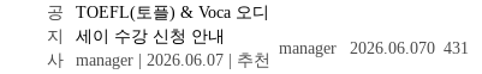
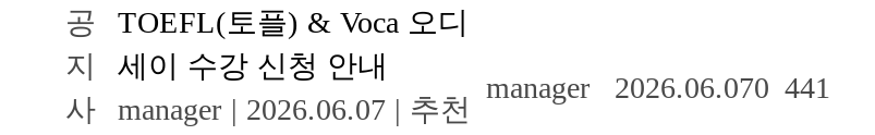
- manager 2026.06.070 431
+ manager 2026.06.070 441
